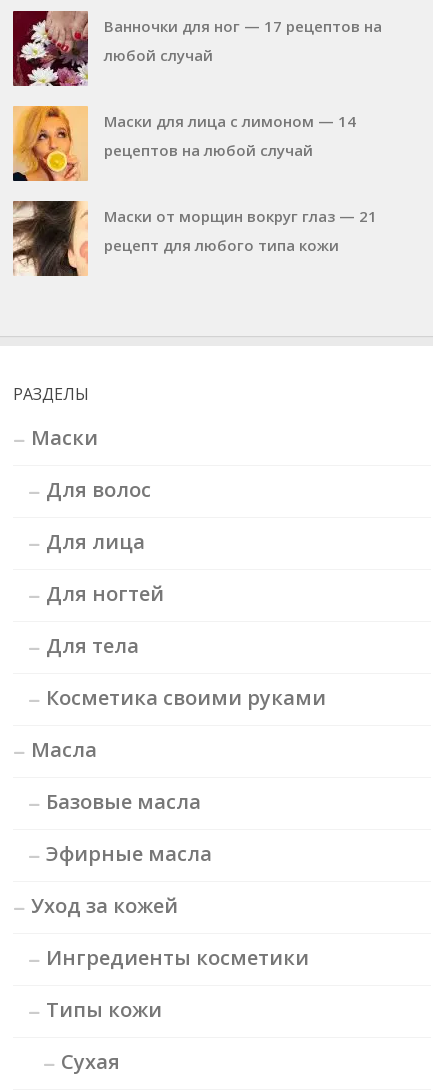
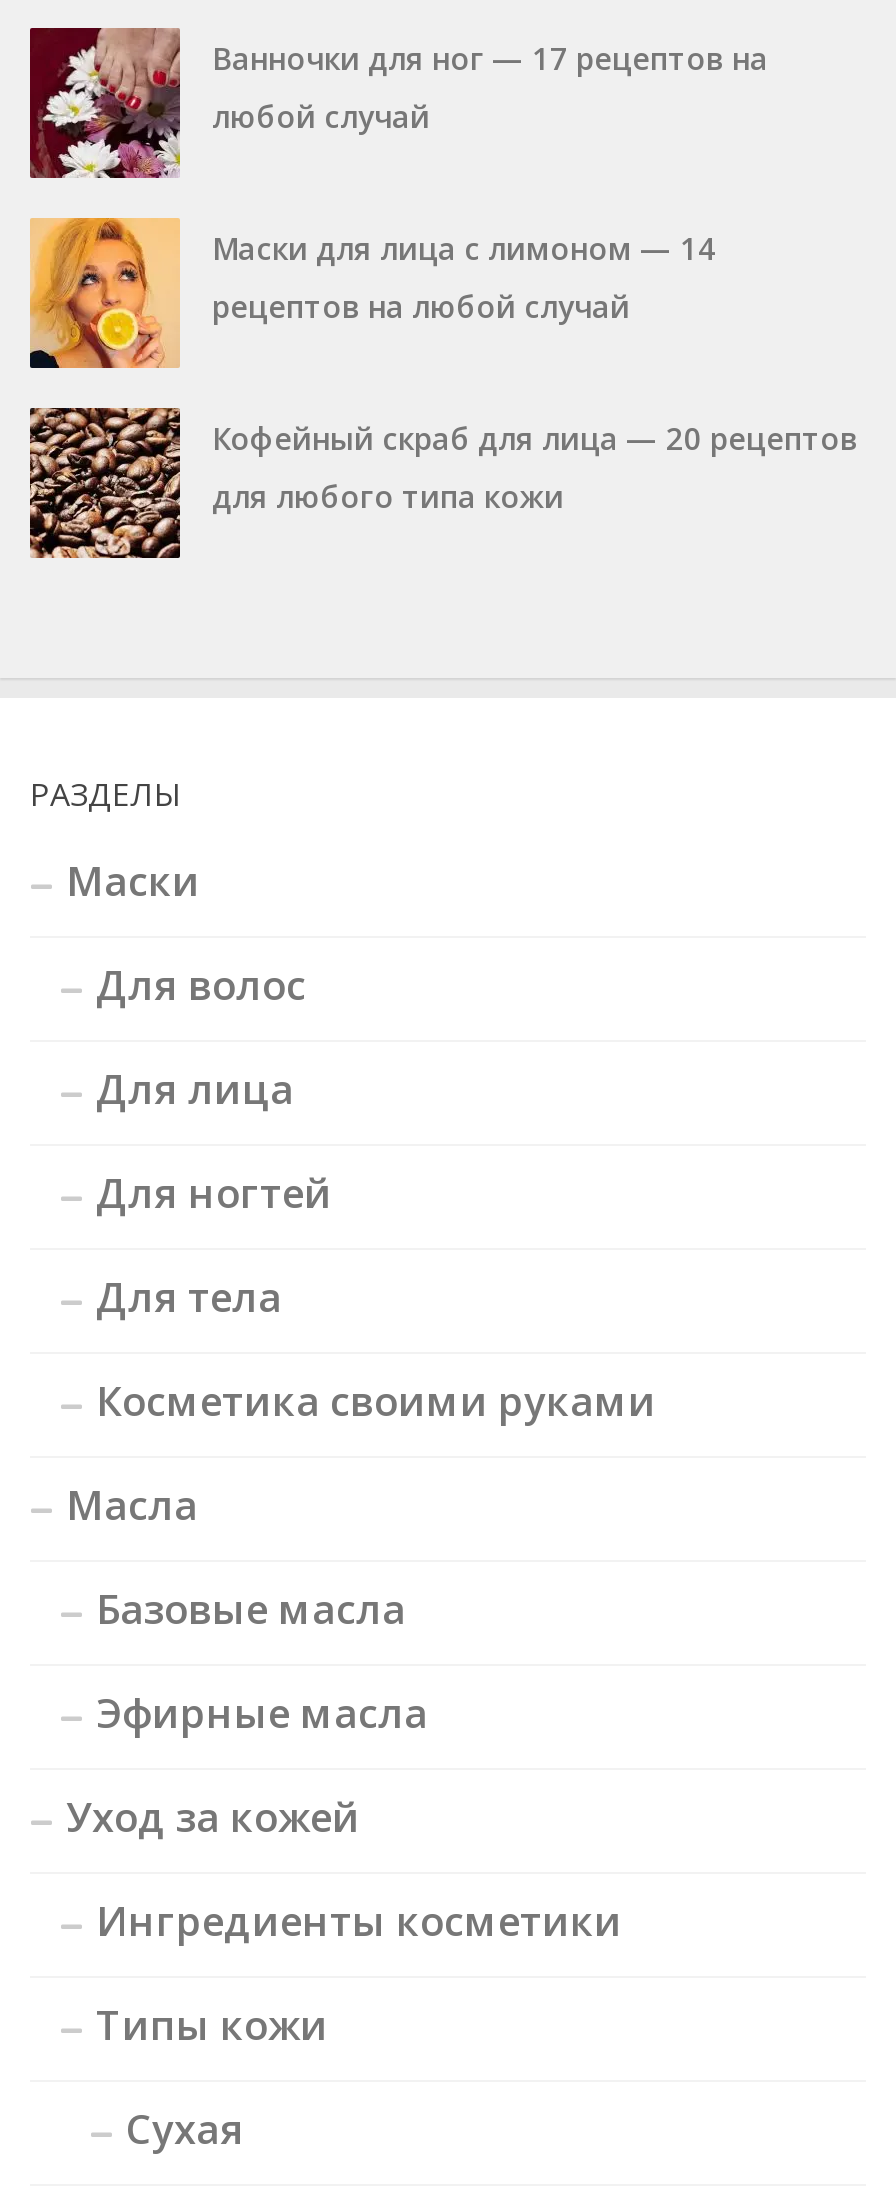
- [image]
- Маски от морщин вокруг глаз — 21
- рецепт для любого типа кожи
+ [image]
+ Кофейный скраб для лица — 20 рецептов
+ для любого типа кожи
